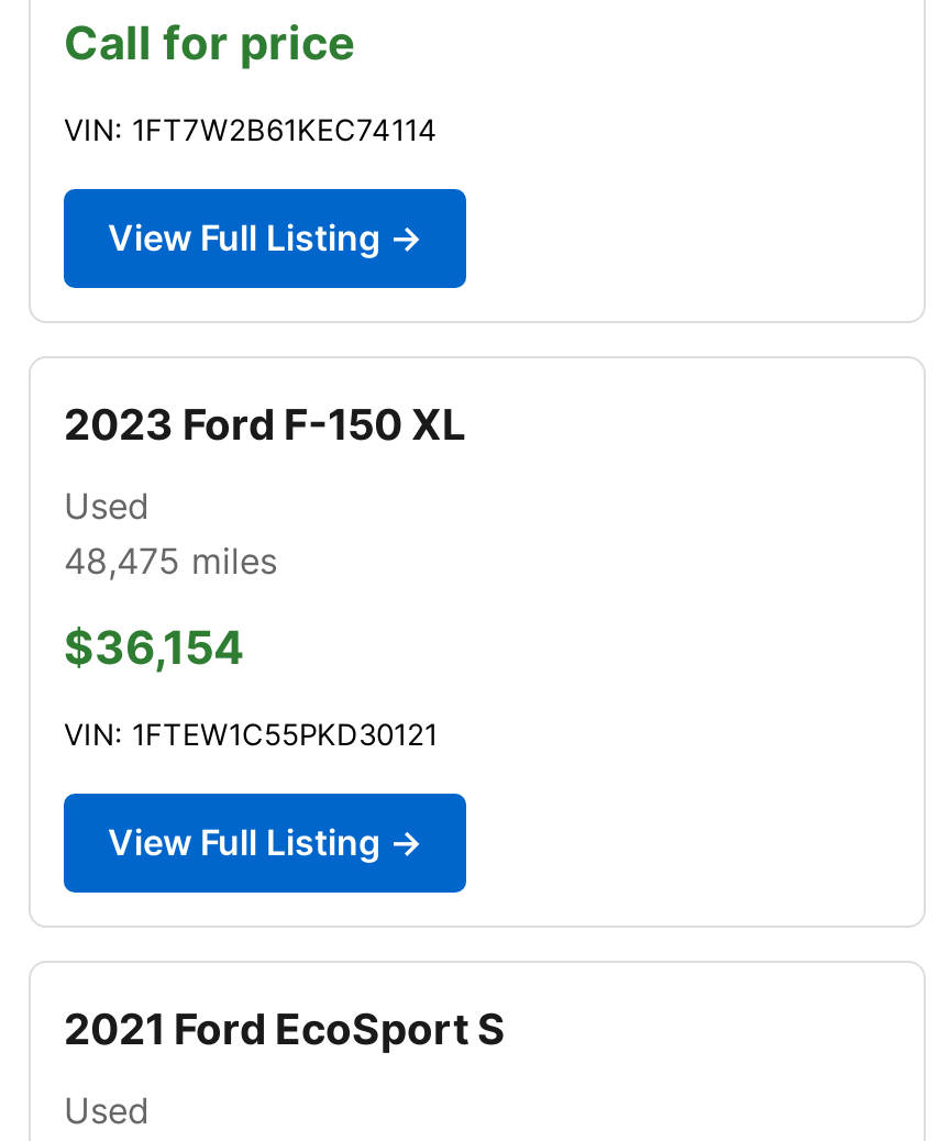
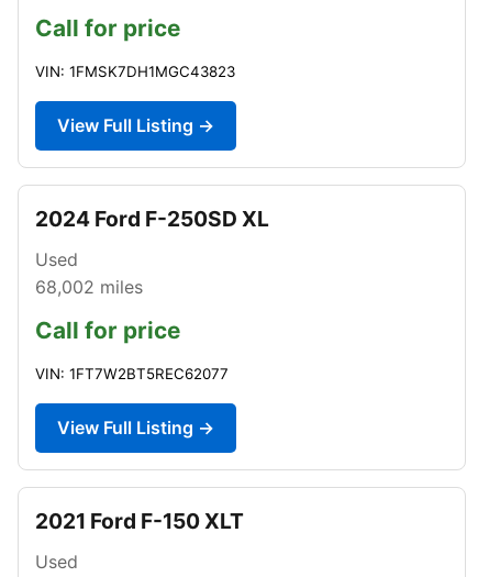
- VIN: 1FT7W2B61KEC74114
+ VIN: 1FMSK7DH1MGC43823

- 2023 Ford F-150 XL
+ 2024 Ford F-250SD XL

- 48,475 miles
+ 68,002 miles

- $36,154
+ Call for price

- VIN: 1FTEW1C55PKD30121
+ VIN: 1FT7W2BT5REC62077

- 2021 Ford EcoSport S
+ 2021 Ford F-150 XLT
